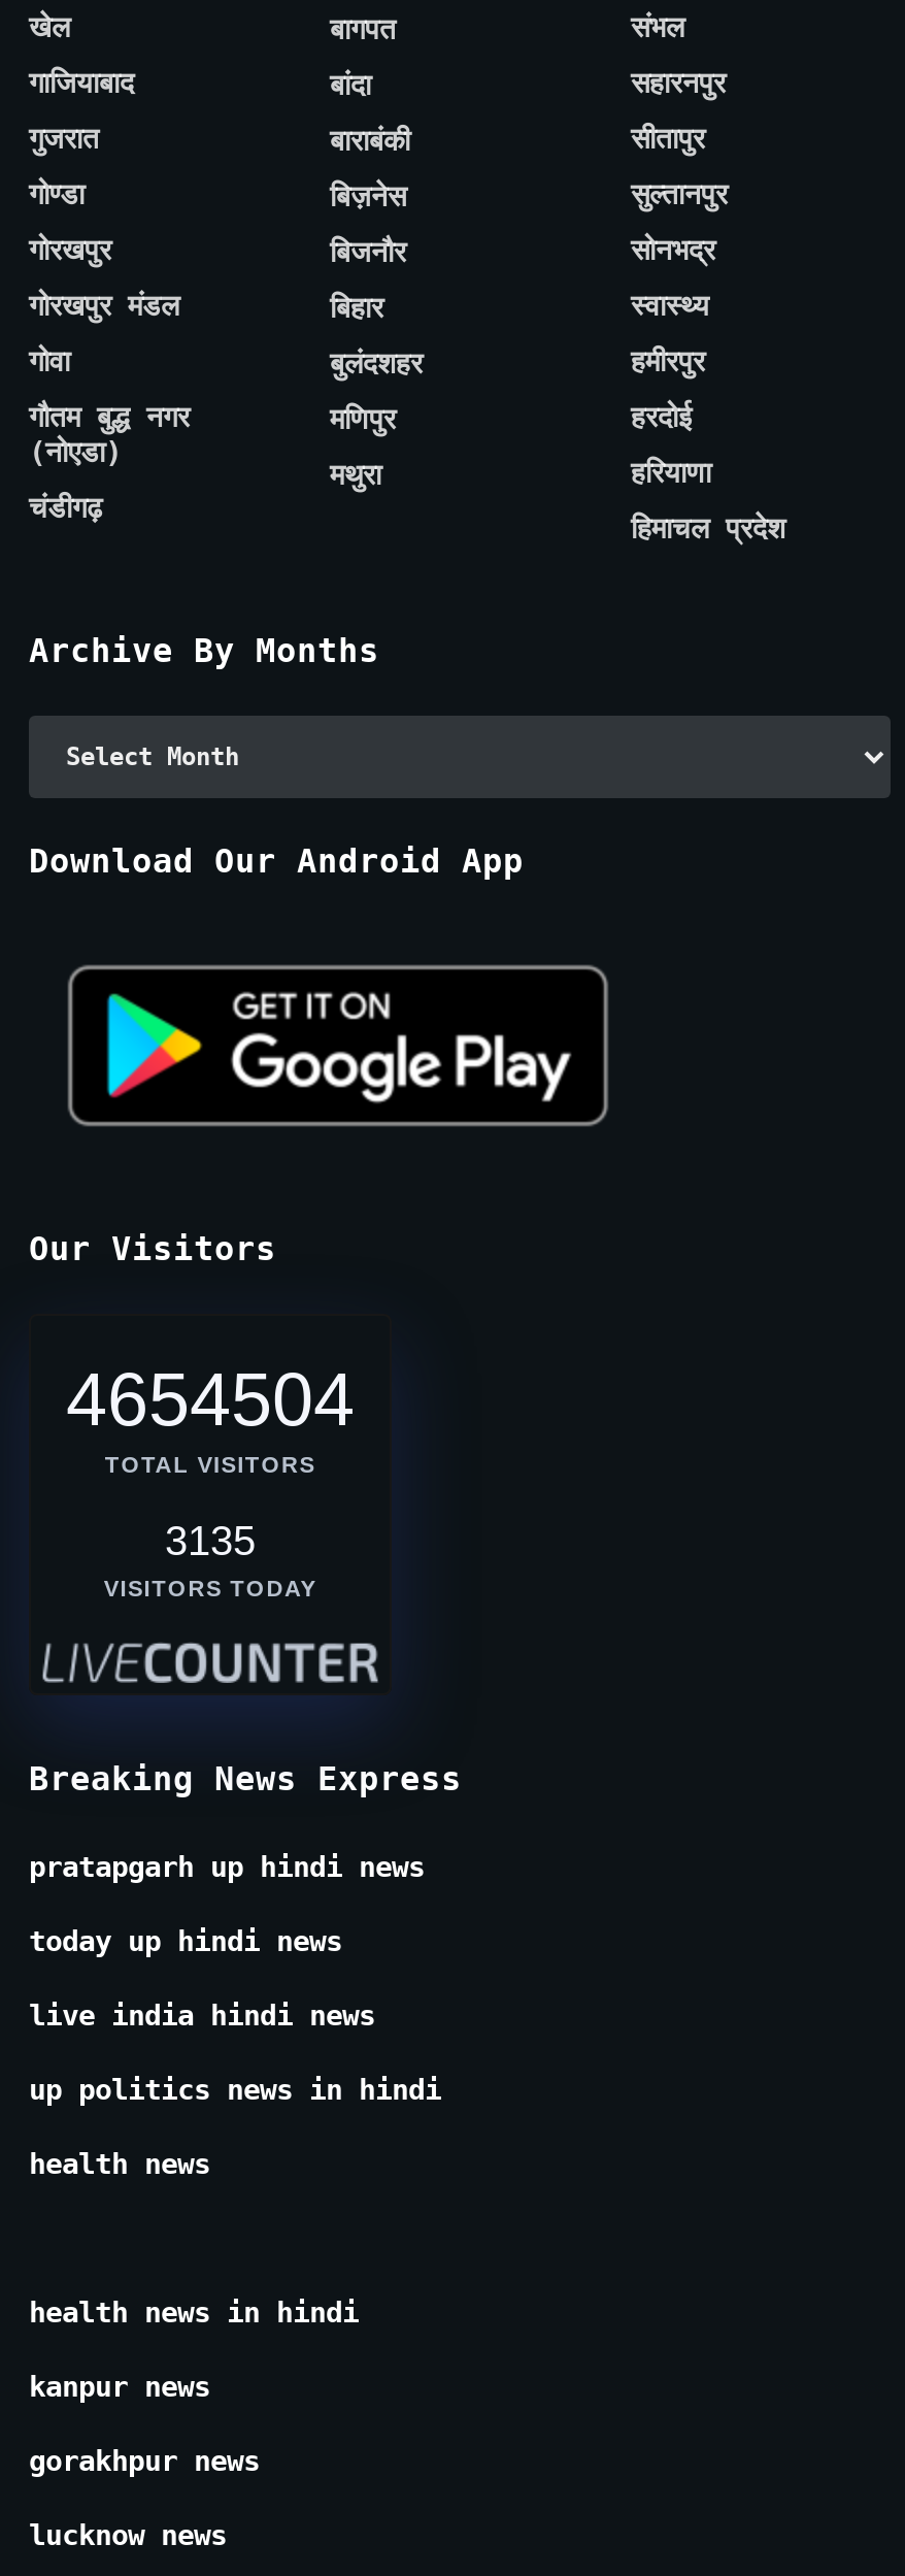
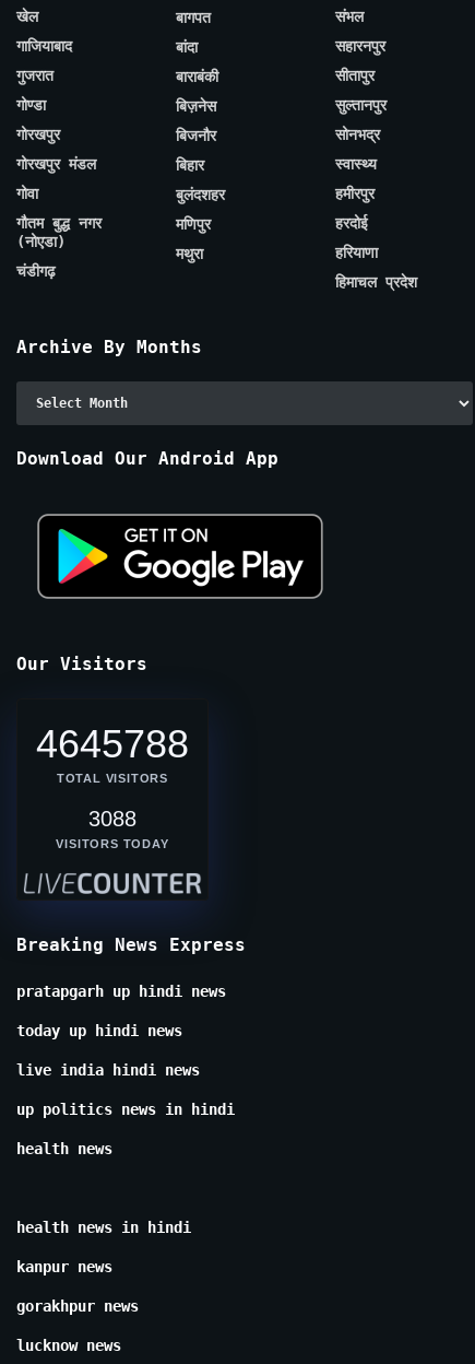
- 4654504
+ 4645788

- 3135
+ 3088
